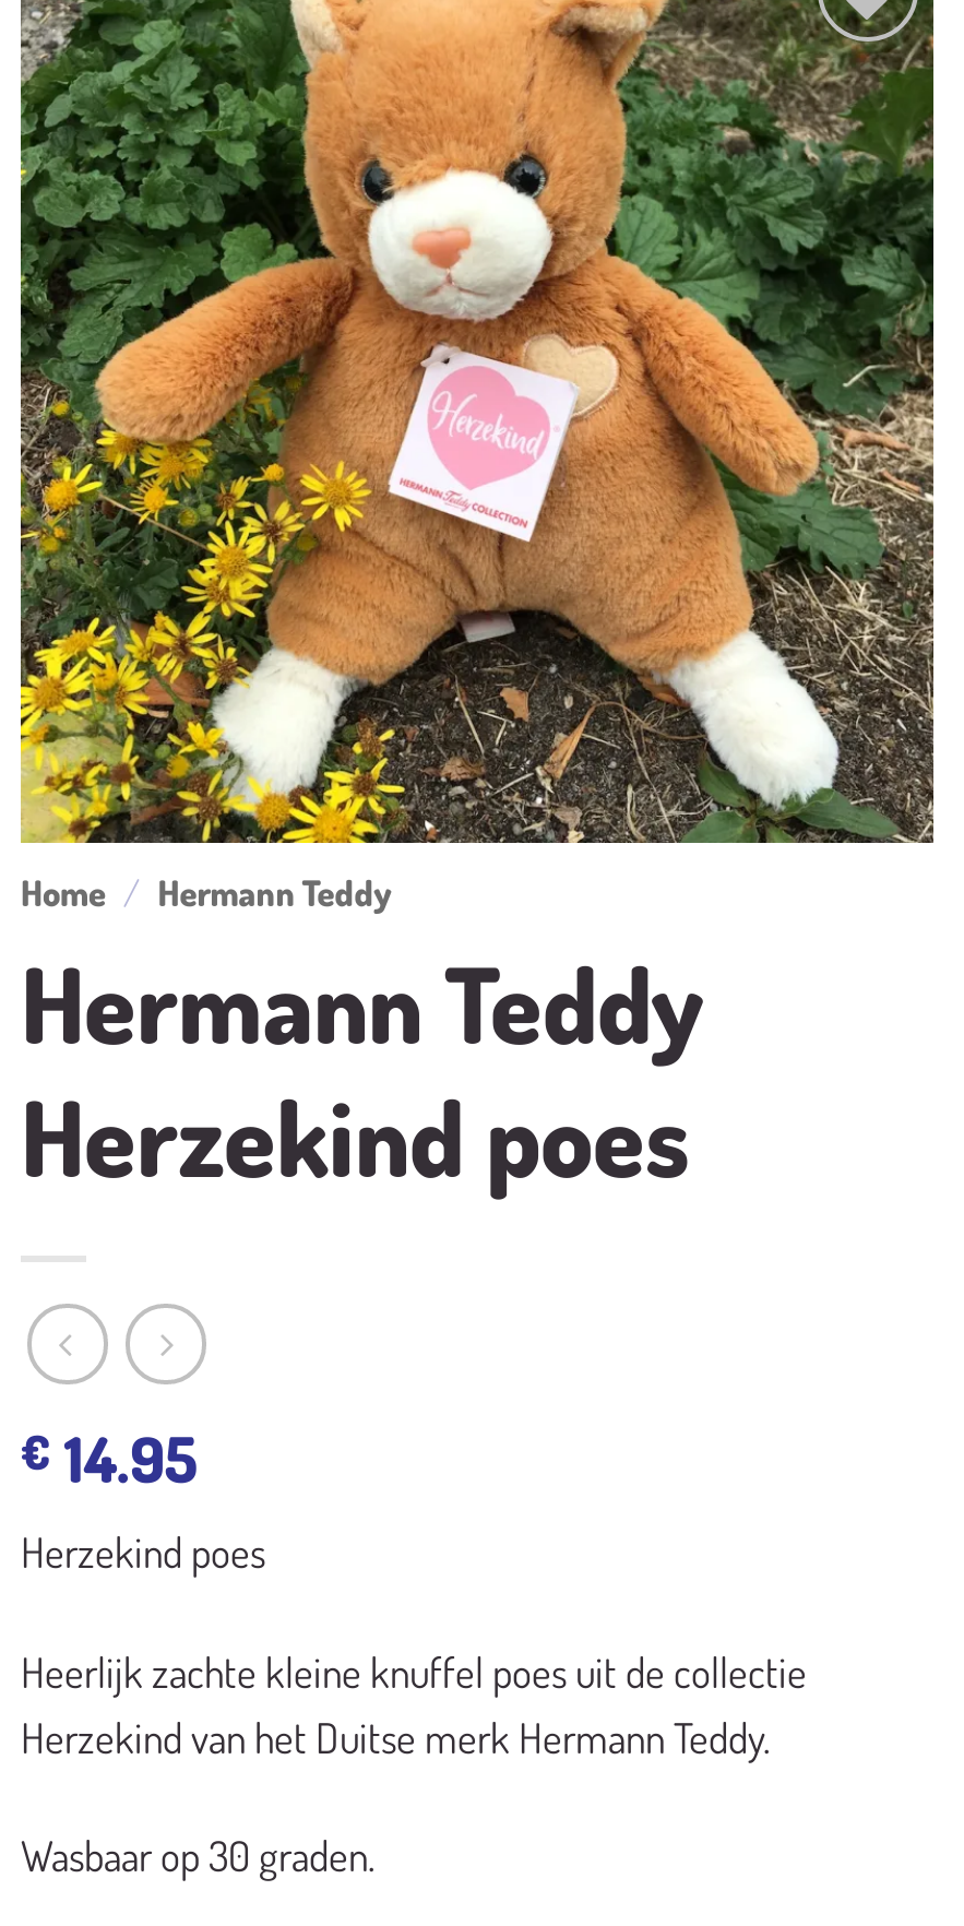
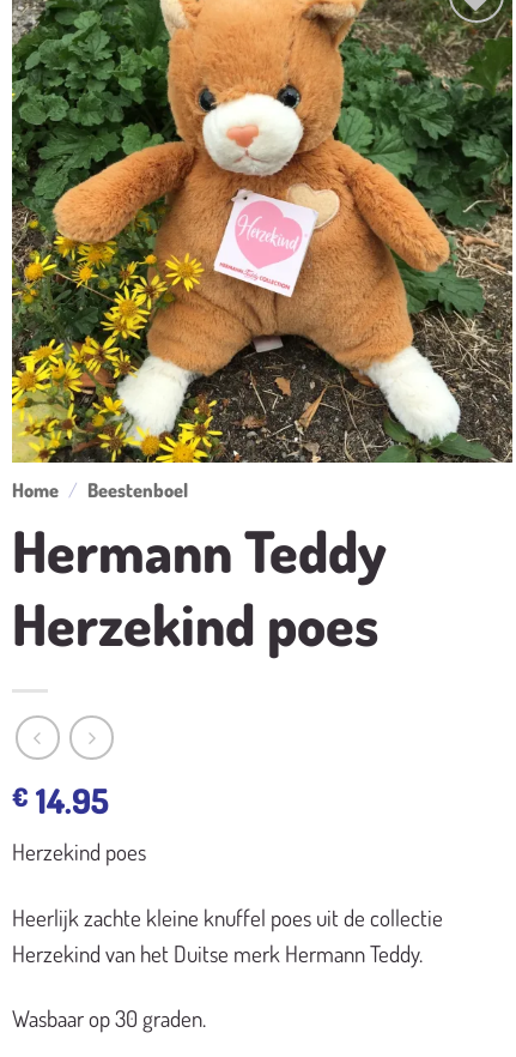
- Home / Hermann Teddy
+ Home / Beestenboel
